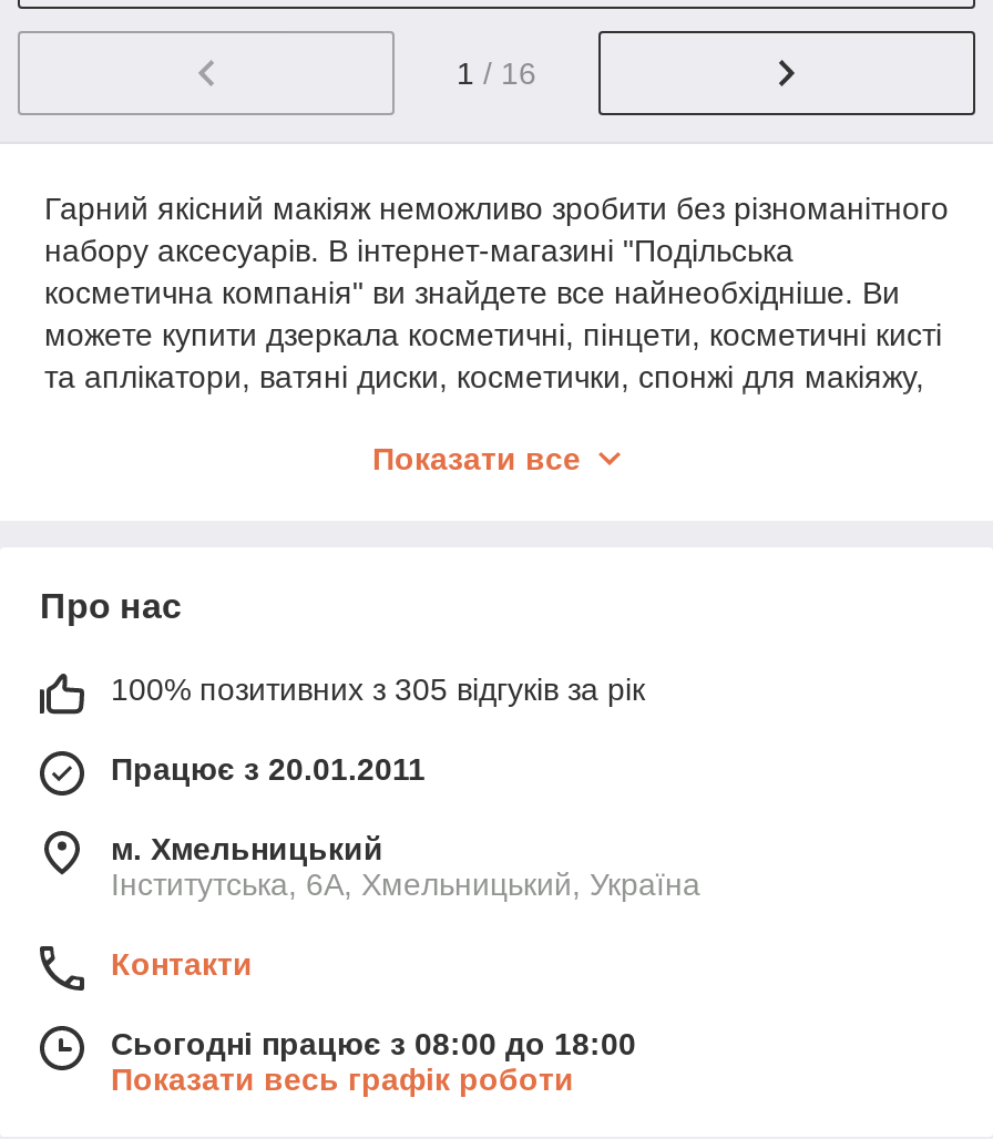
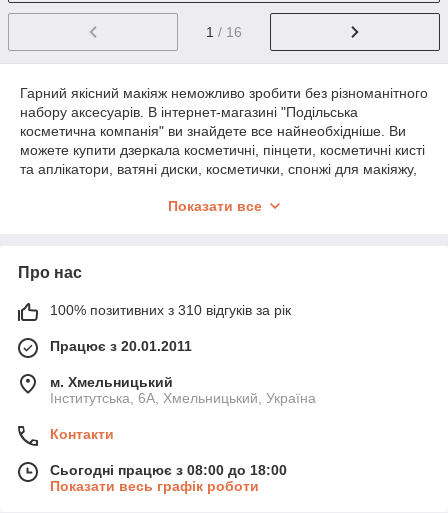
- 100% позитивних з 305 відгуків за рік
+ 100% позитивних з 310 відгуків за рік
